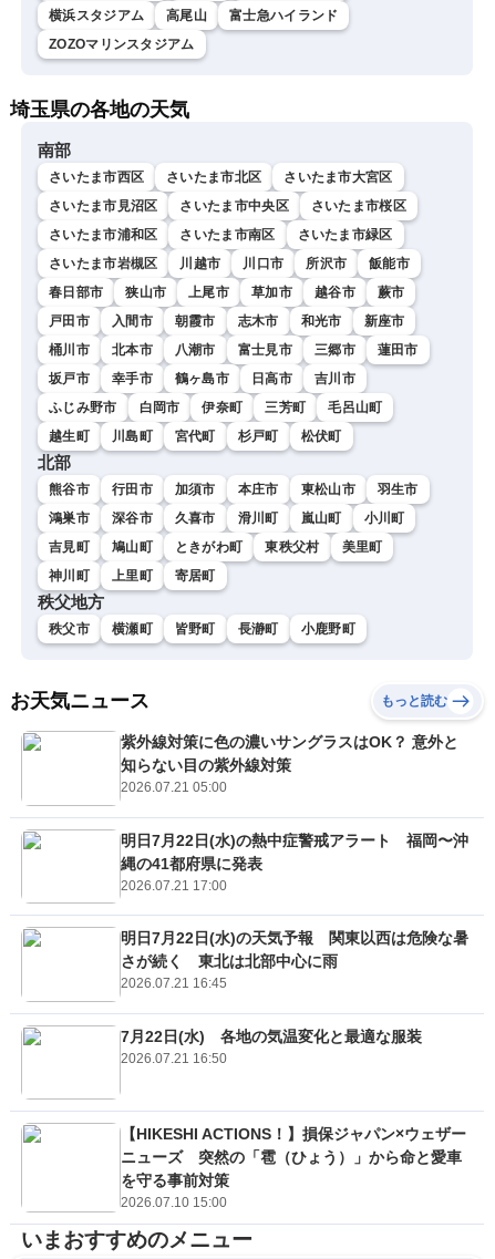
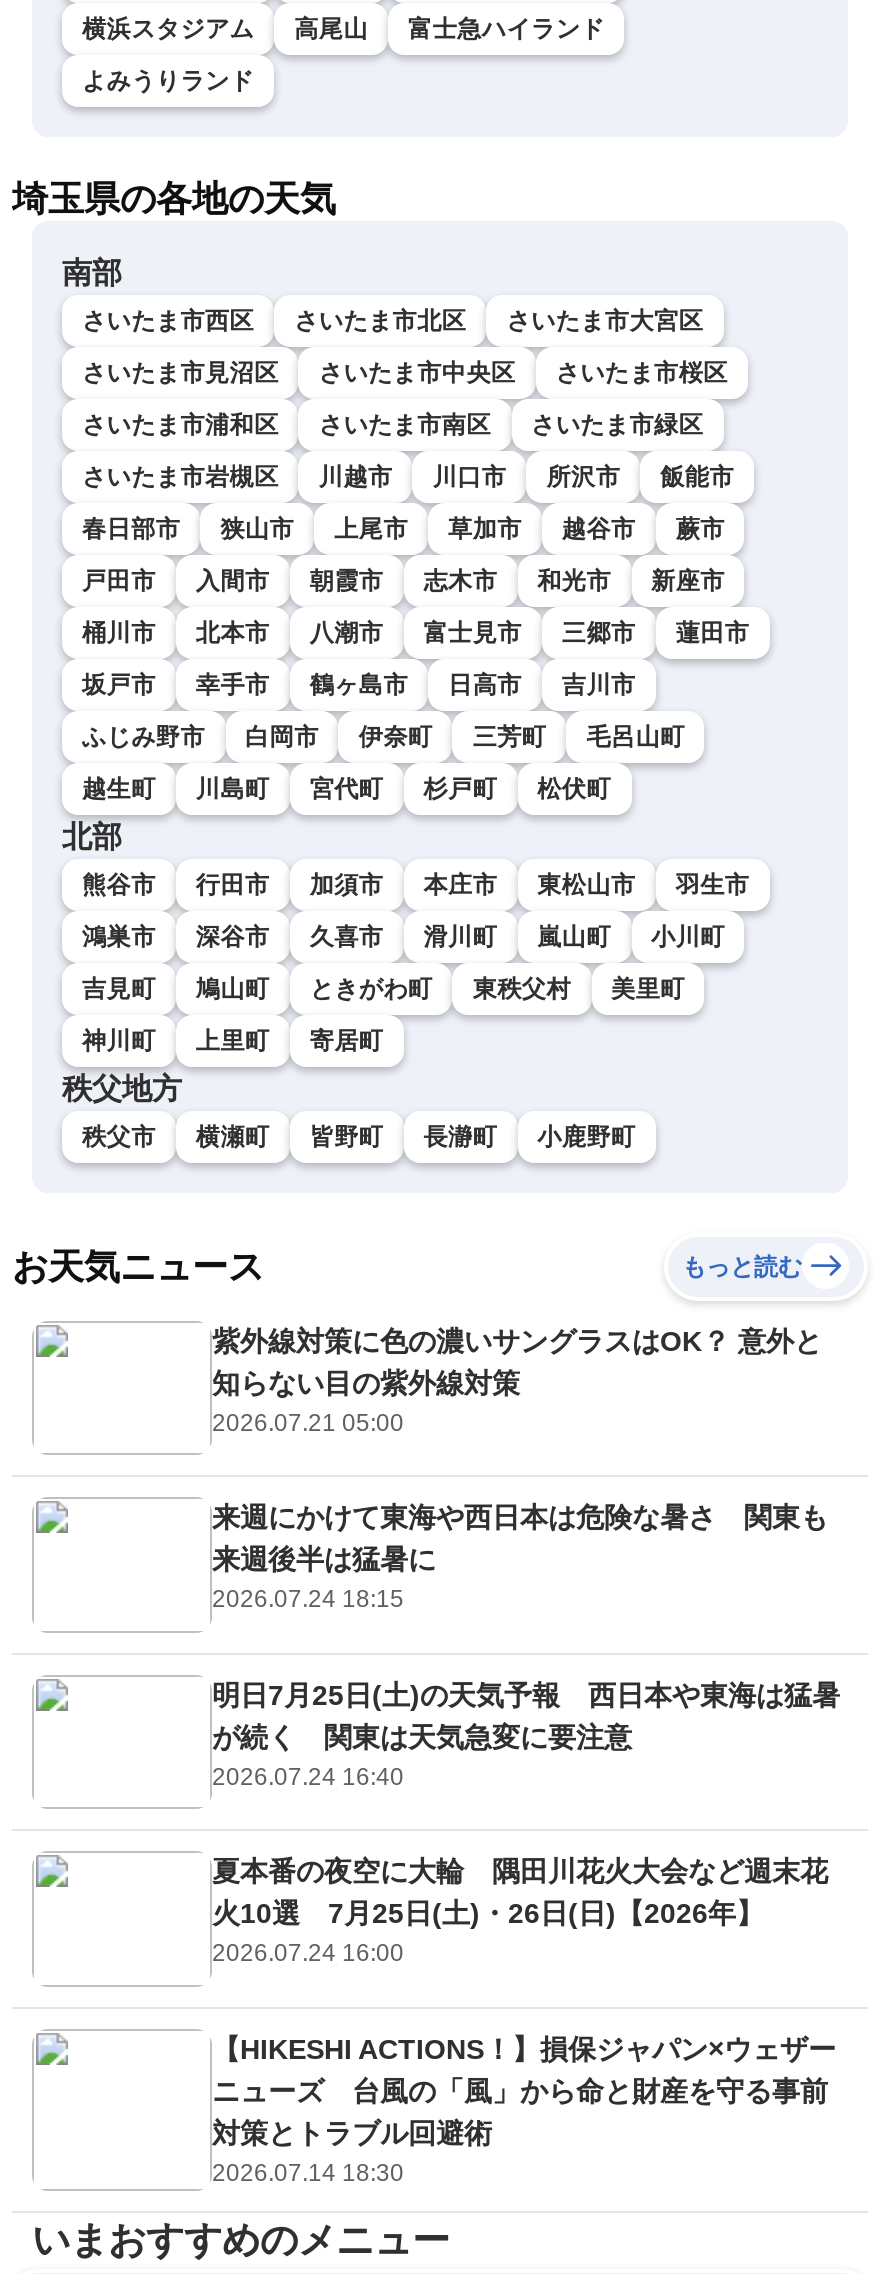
- ZOZOマリンスタジアム
+ よみうりランド

- 明日7月22日(水)の熱中症警戒アラート 福岡〜沖
- 縄の41都府県に発表
- 2026.07.21 17:00
+ 来週にかけて東海や西日本は危険な暑さ 関東も
+ 来週後半は猛暑に
+ 2026.07.24 18:15

- 明日7月22日(水)の天気予報 関東以西は危険な暑
- さが続く 東北は北部中心に雨
- 2026.07.21 16:45
+ 明日7月25日(土)の天気予報 西日本や東海は猛暑
+ が続く 関東は天気急変に要注意
+ 2026.07.24 16:40

- 7月22日(水) 各地の気温変化と最適な服装
- 2026.07.21 16:50
+ 夏本番の夜空に大輪 隅田川花火大会など週末花
+ 火10選 7月25日(土)・26日(日)【2026年】
+ 2026.07.24 16:00

- ニューズ 突然の「雹（ひょう）」から命と愛車
- を守る事前対策
- 2026.07.10 15:00
+ ニューズ 台風の「風」から命と財産を守る事前
+ 対策とトラブル回避術
+ 2026.07.14 18:30
